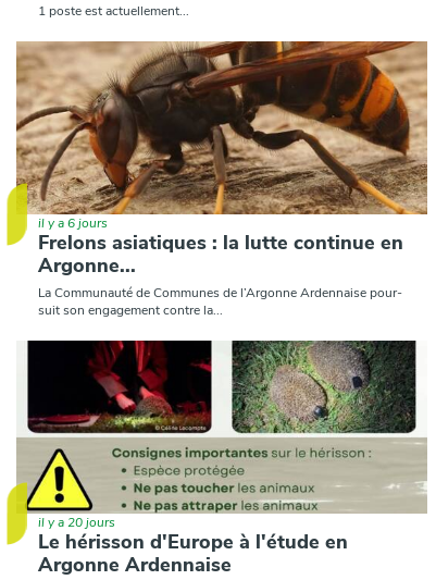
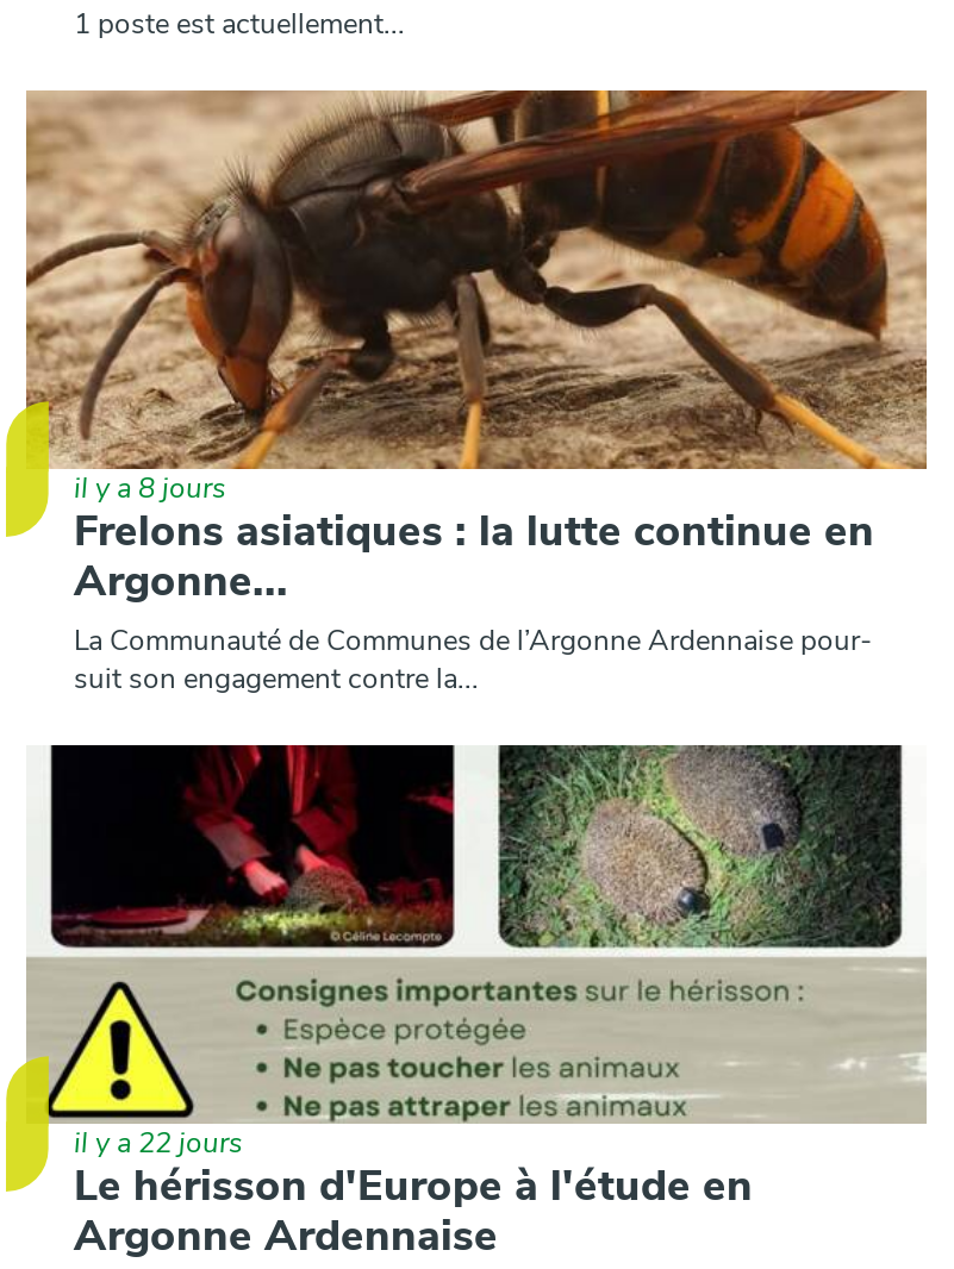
- il y a 6 jours
+ il y a 8 jours

- il y a 20 jours
+ il y a 22 jours
